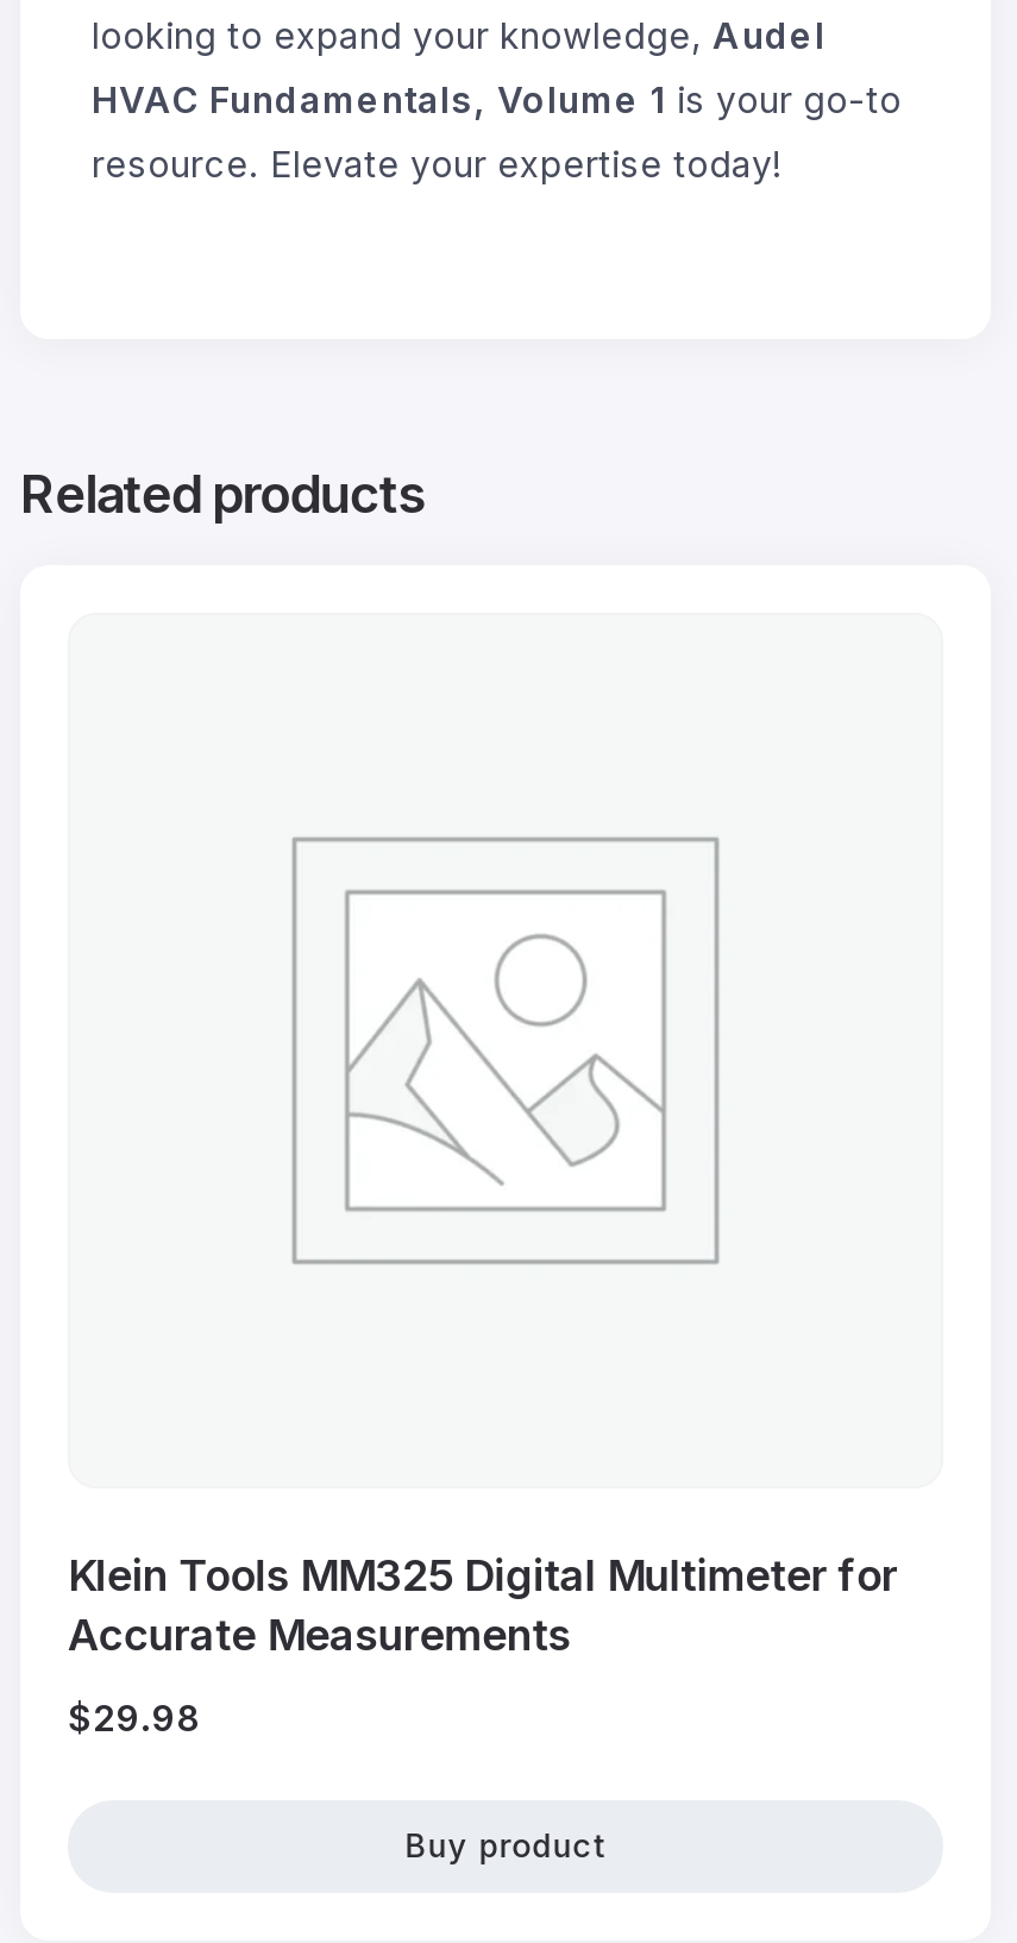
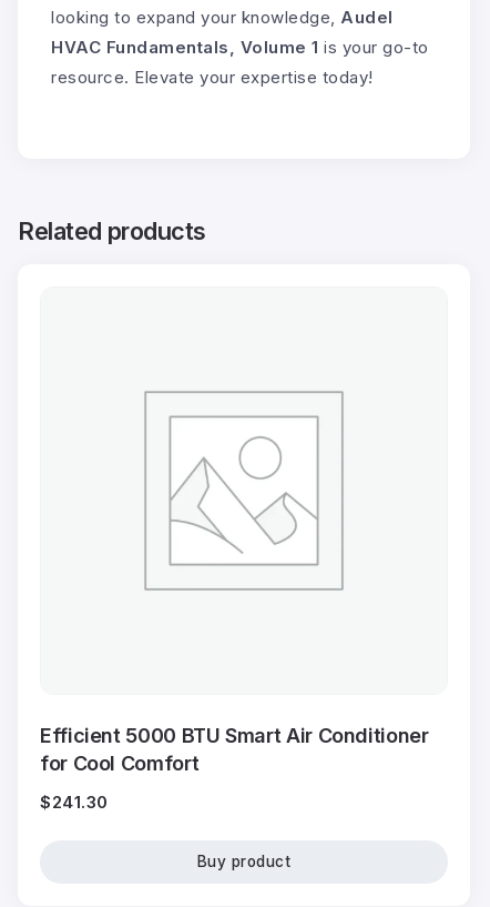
- Klein Tools MM325 Digital Multimeter for
- Accurate Measurements
+ Efficient 5000 BTU Smart Air Conditioner
+ for Cool Comfort

- $29.98
+ $241.30
